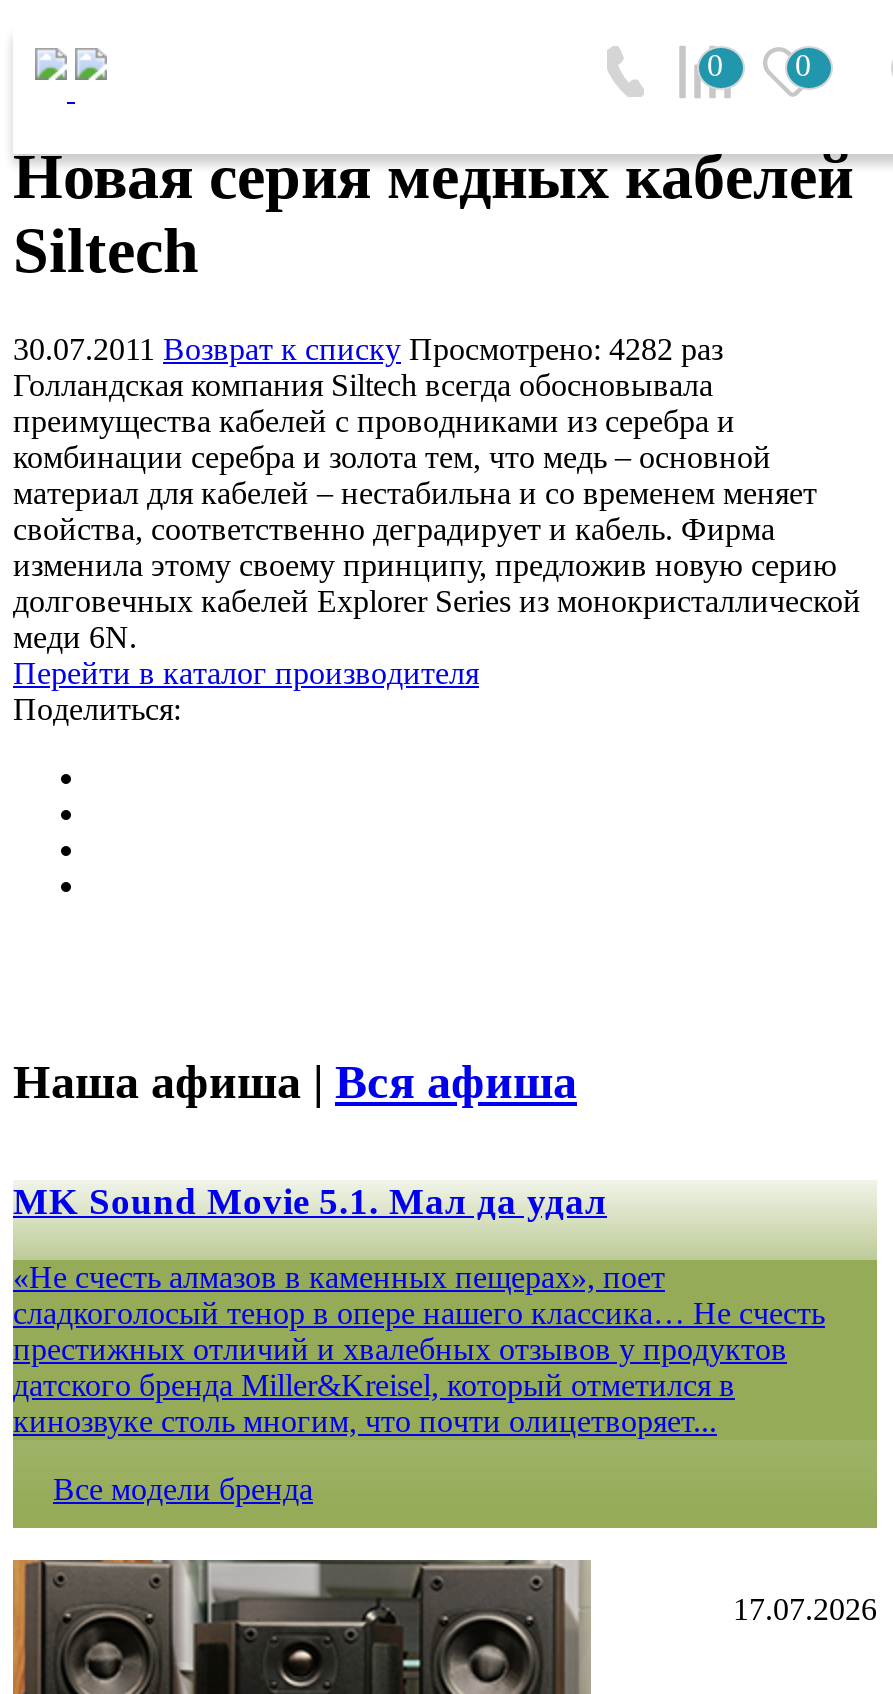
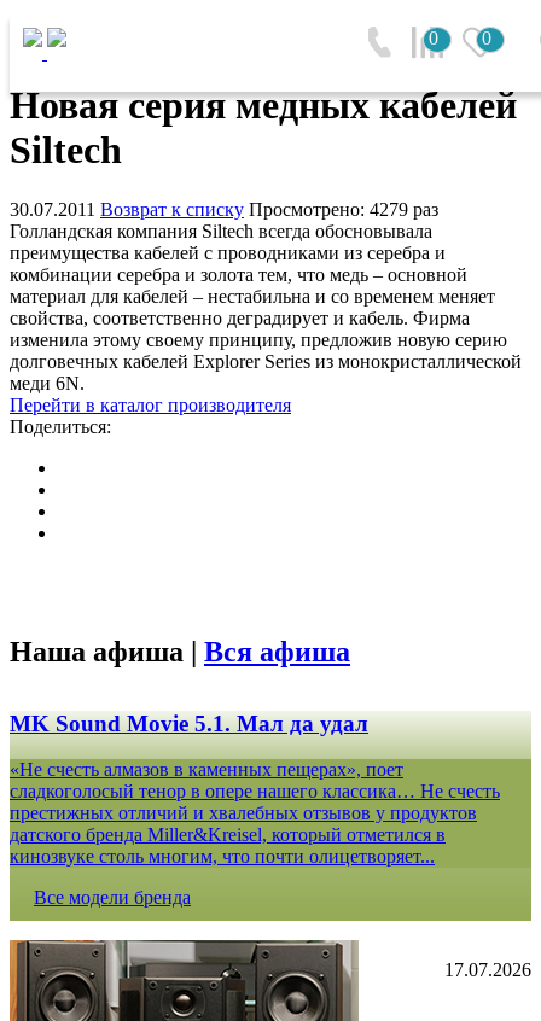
- 30.07.2011 Возврат к списку Просмотрено: 4282 раз
+ 30.07.2011 Возврат к списку Просмотрено: 4279 раз
